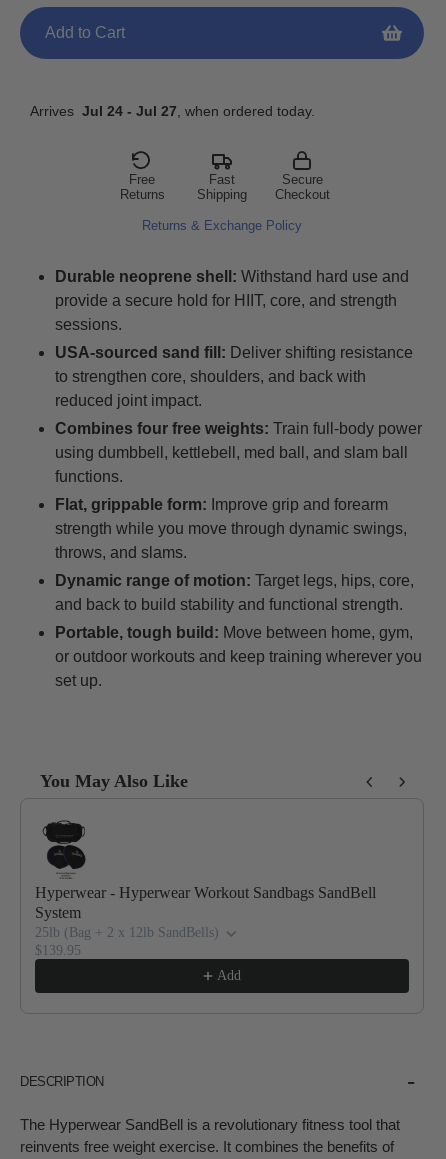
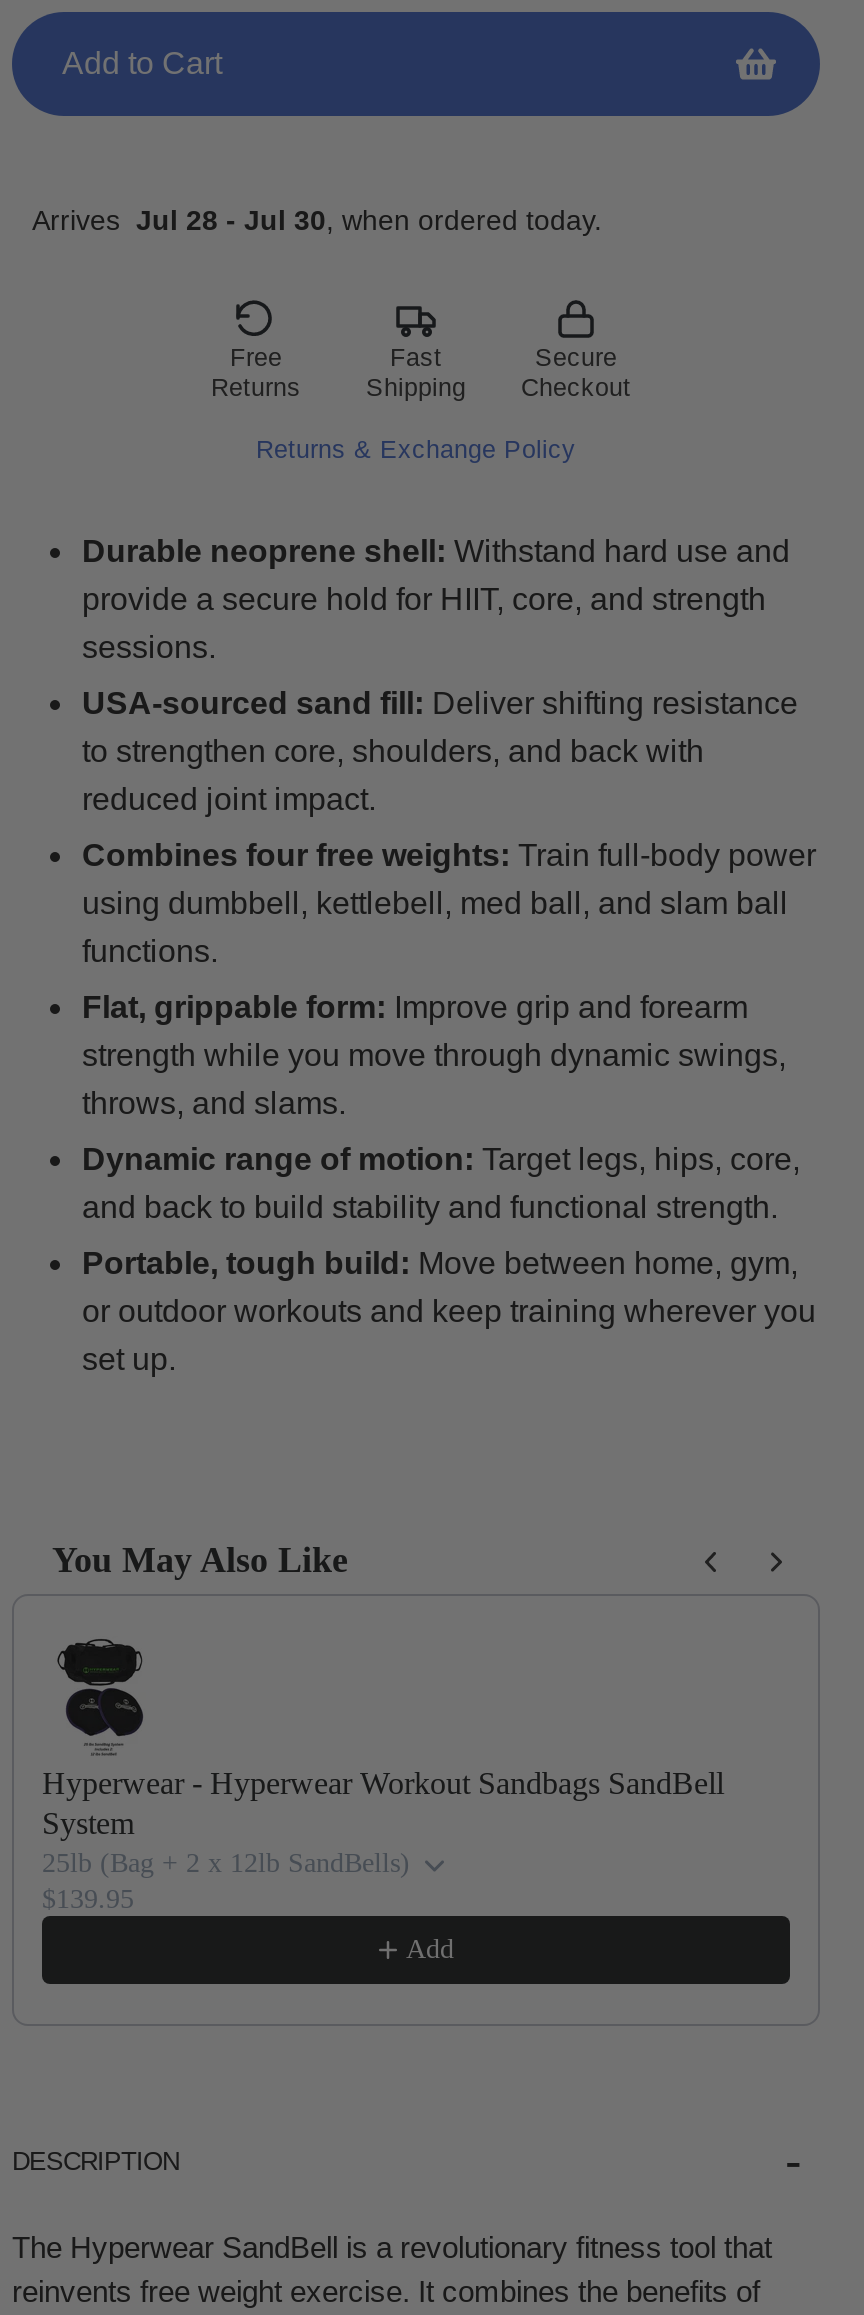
- Arrives Jul 24 - Jul 27, when ordered today.
+ Arrives Jul 28 - Jul 30, when ordered today.
